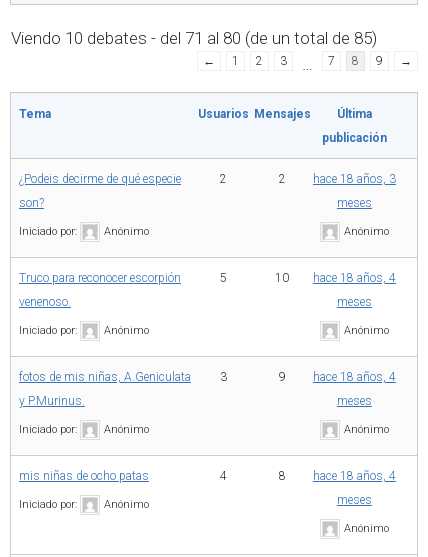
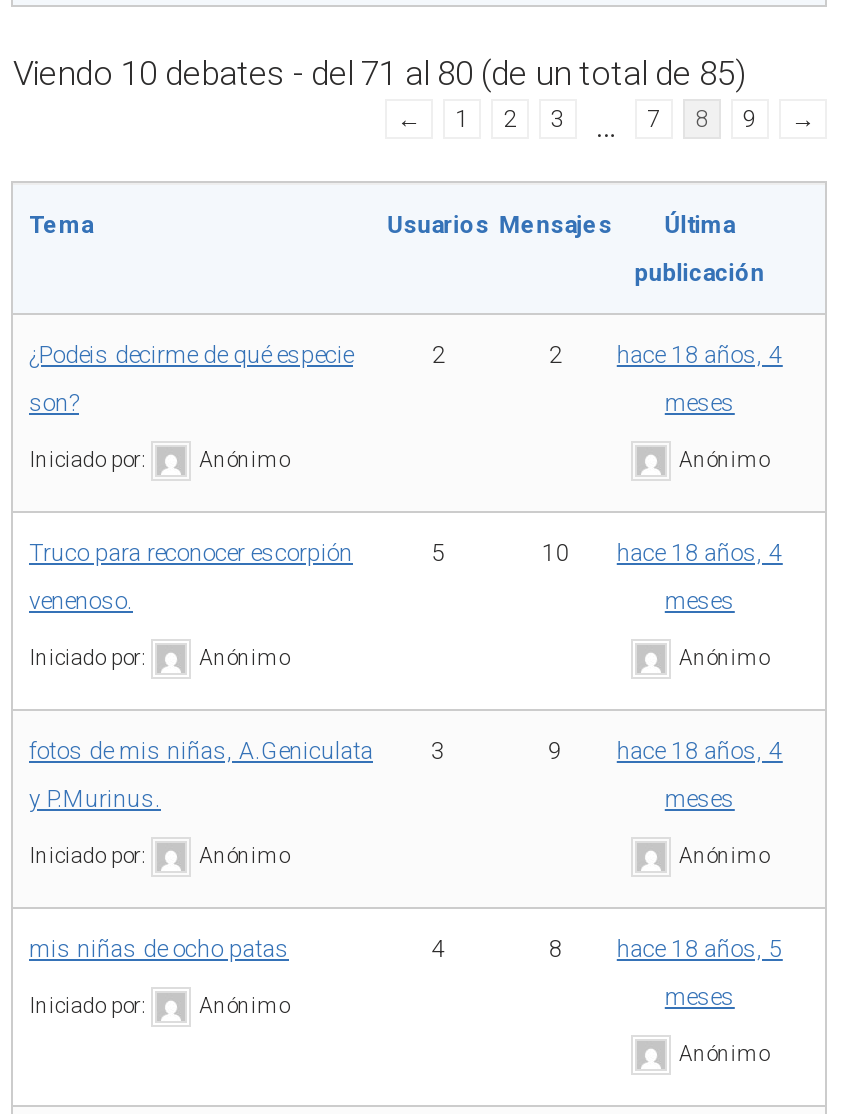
- 2 hace 18 años, 3
+ 2 hace 18 años, 4

- 8 hace 18 años, 4
+ 8 hace 18 años, 5
